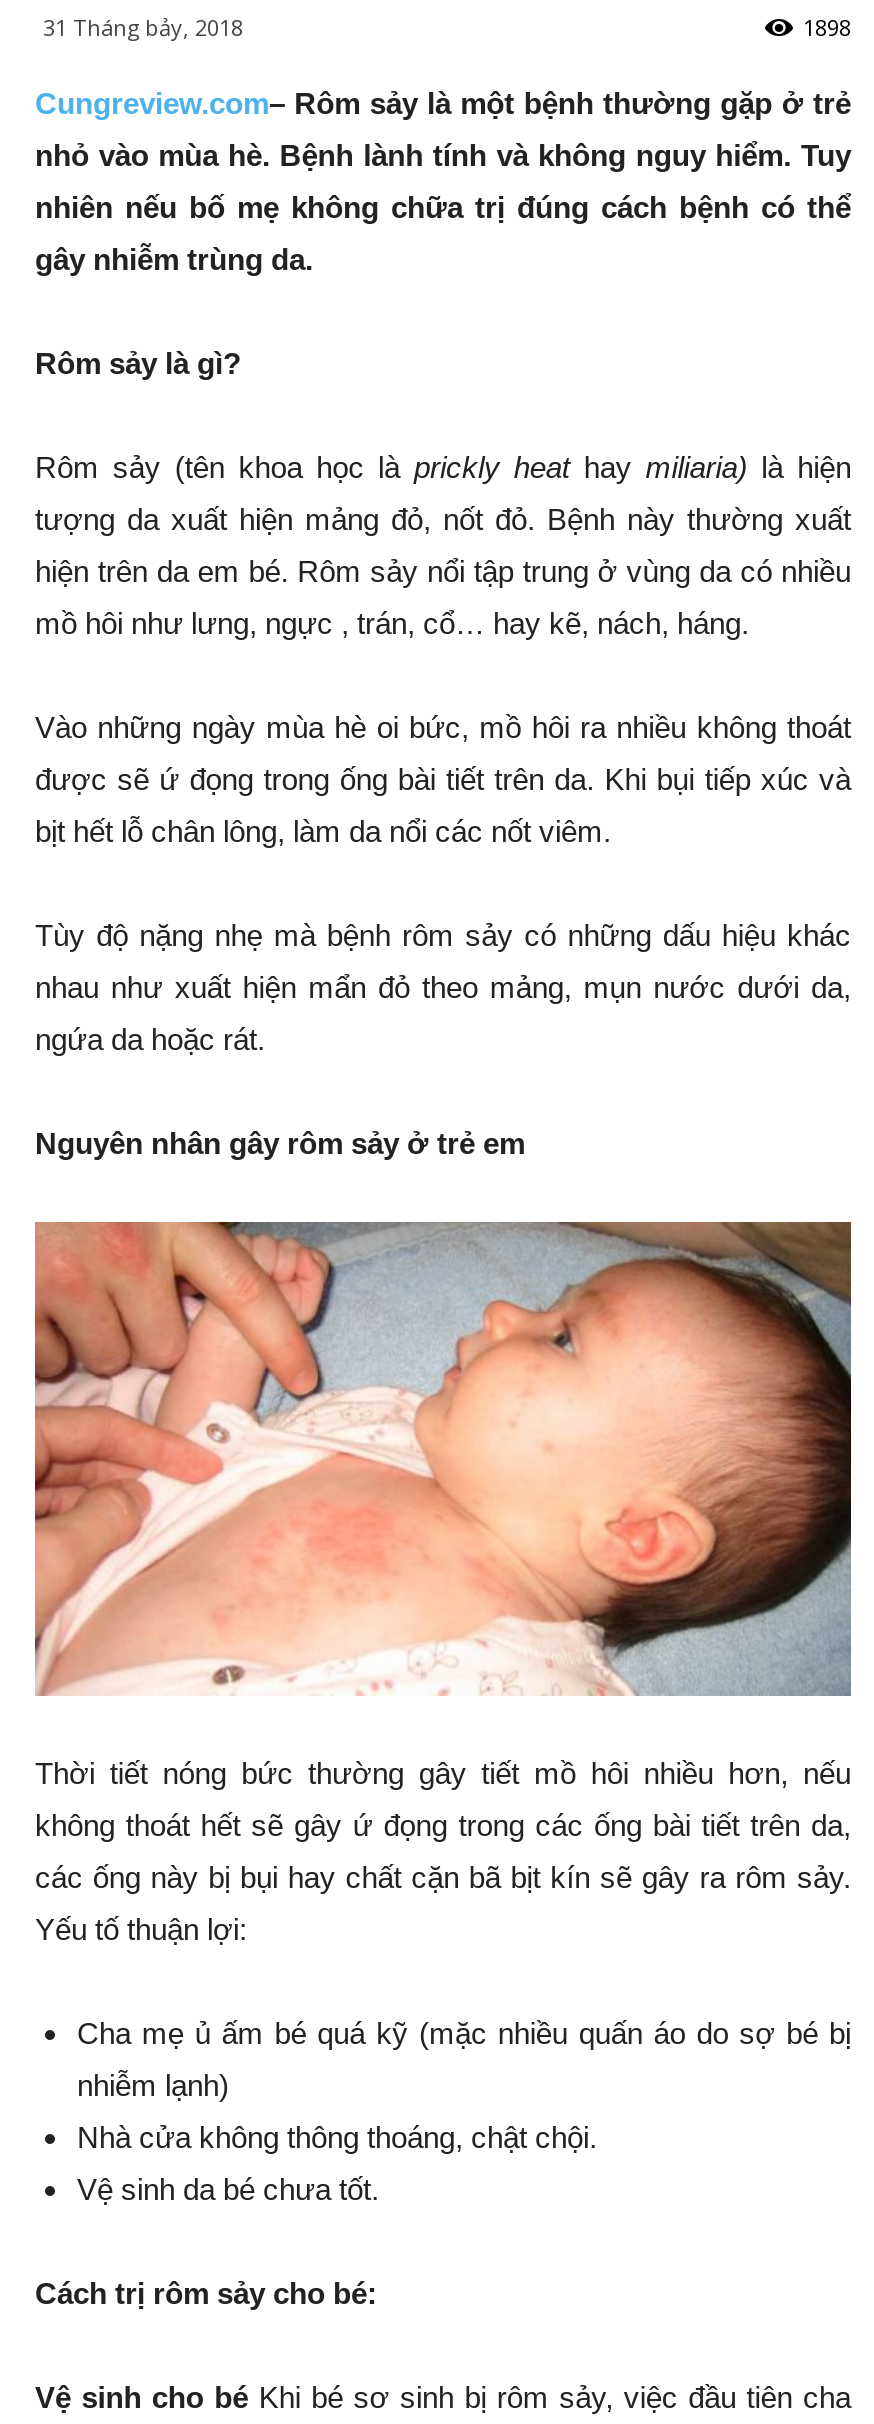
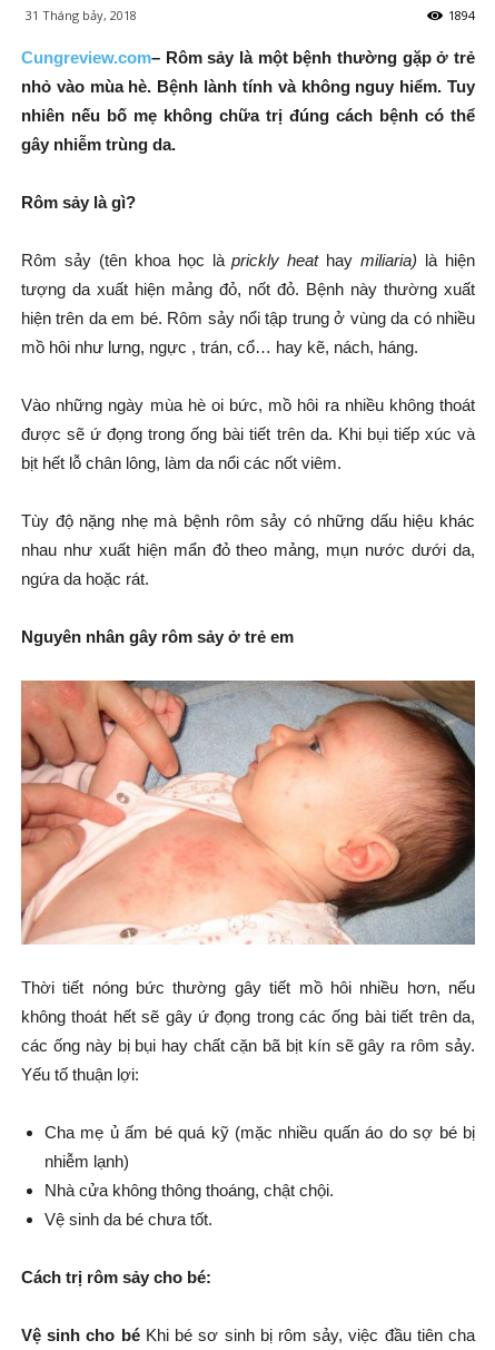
- 1898
+ 1894
